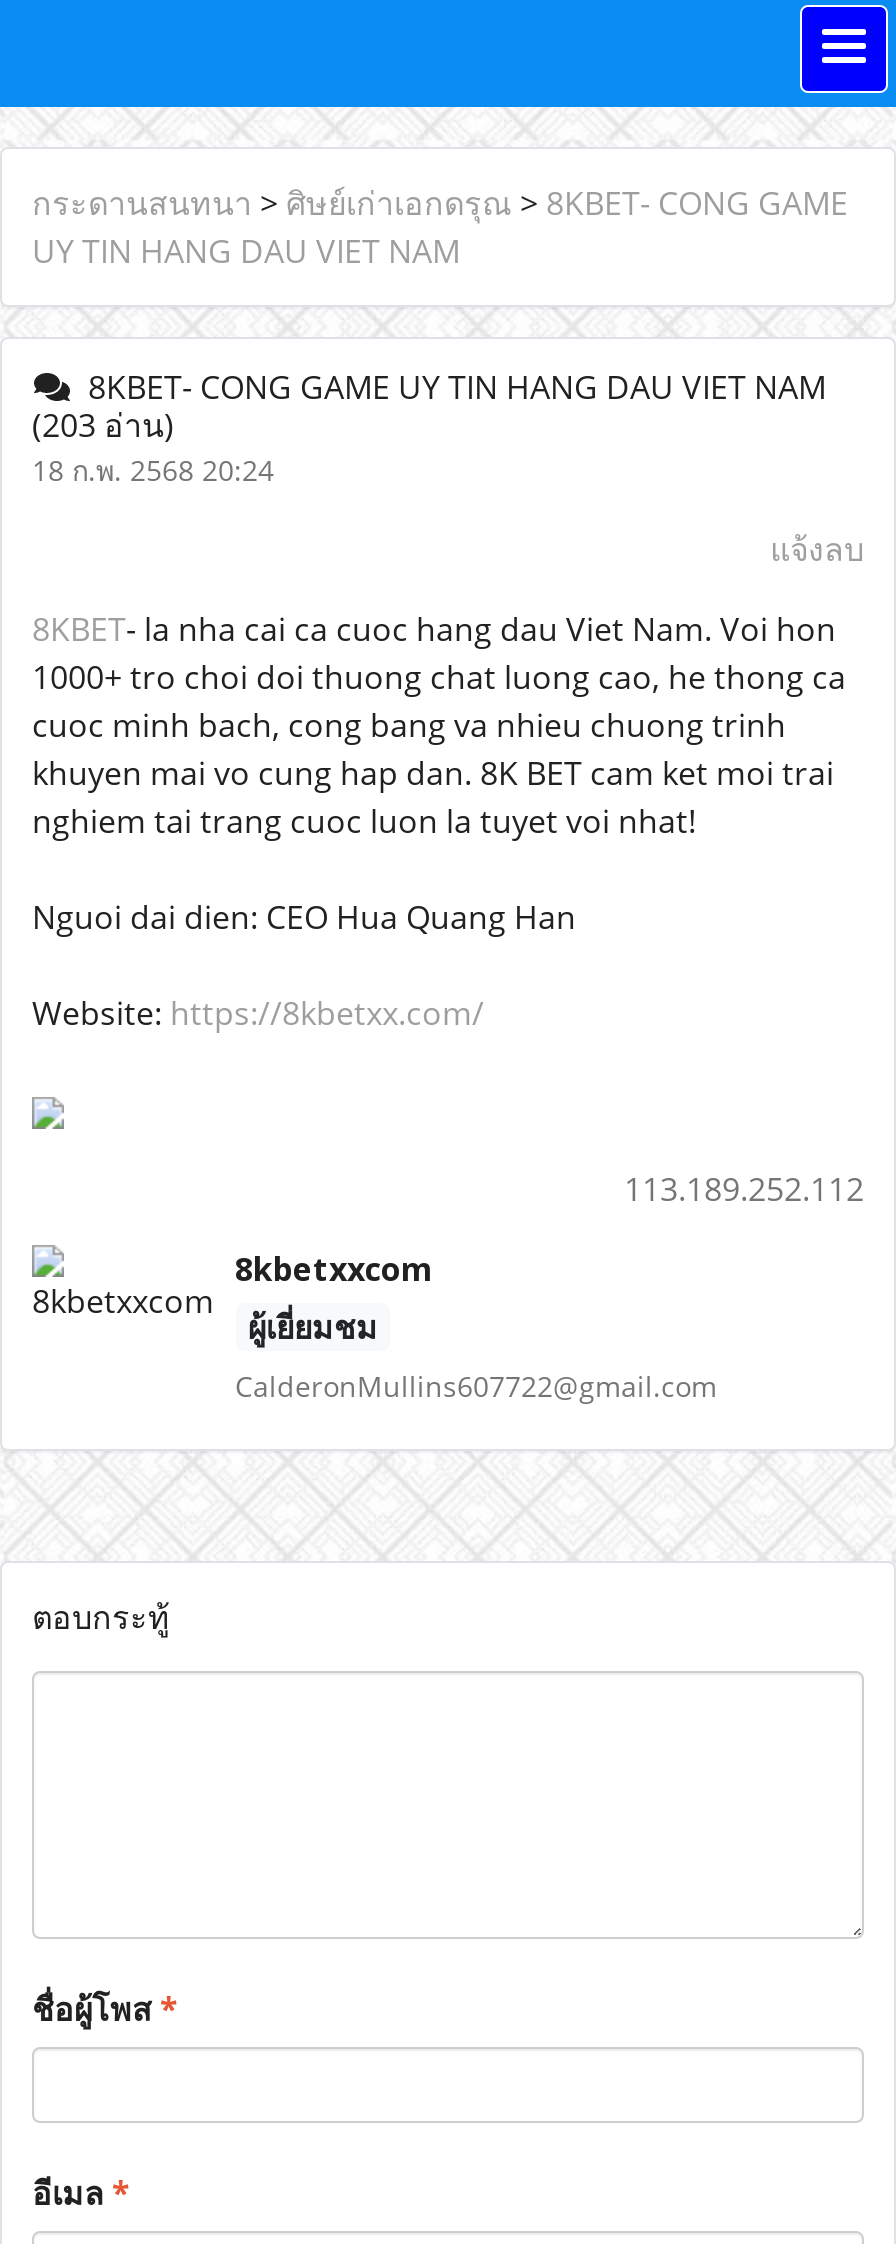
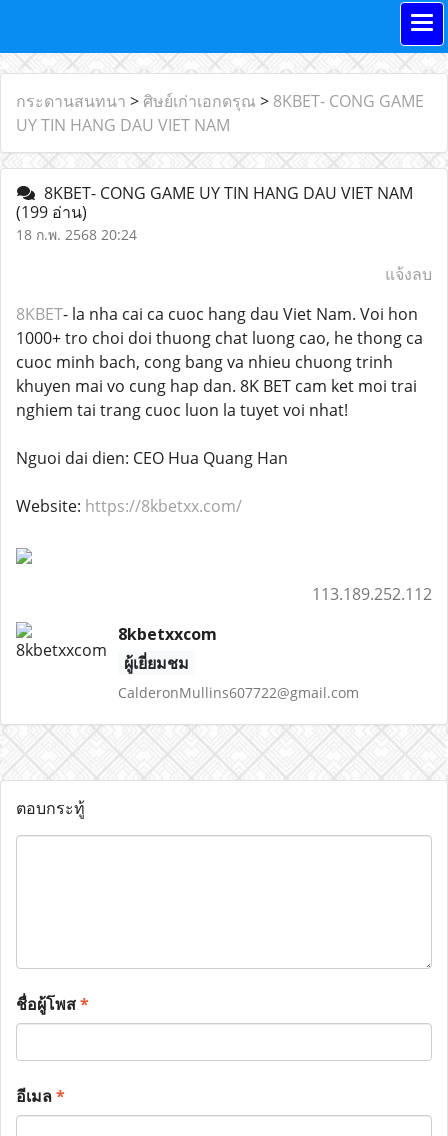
- (203 อ่าน)
+ (199 อ่าน)
